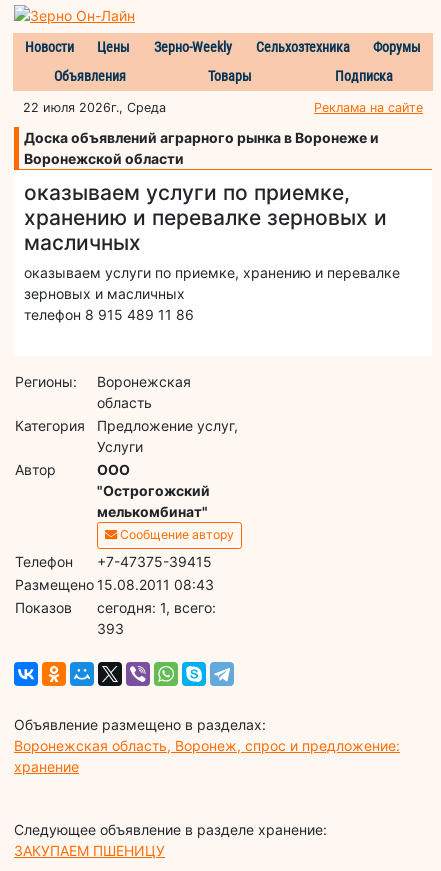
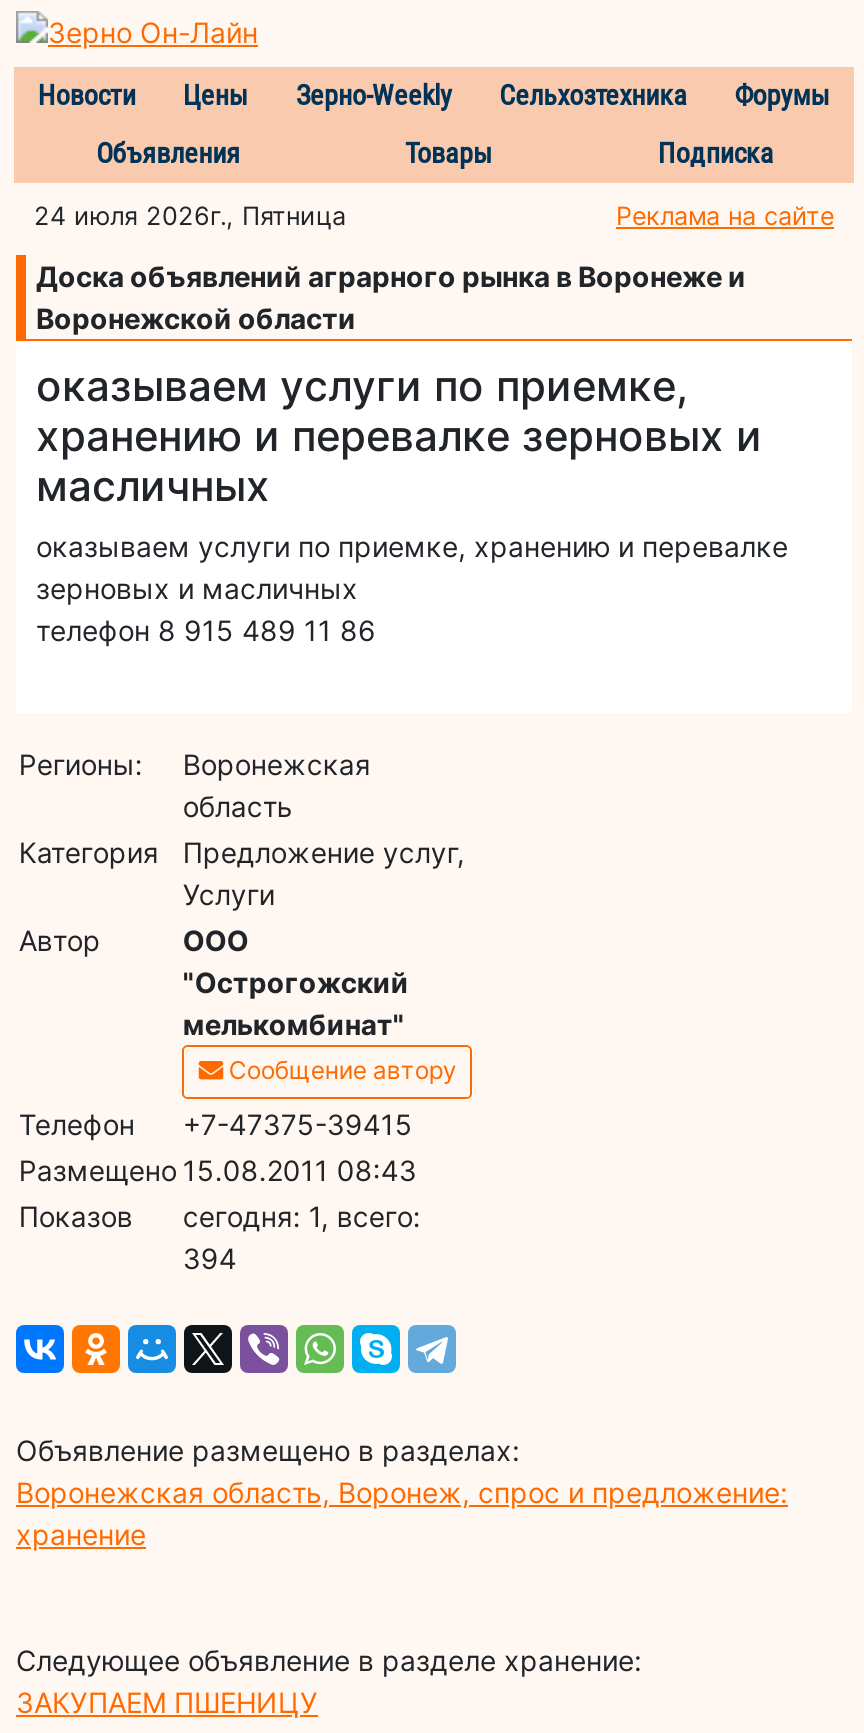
- 22 июля 2026г., Среда
+ 24 июля 2026г., Пятница

- 393
+ 394
